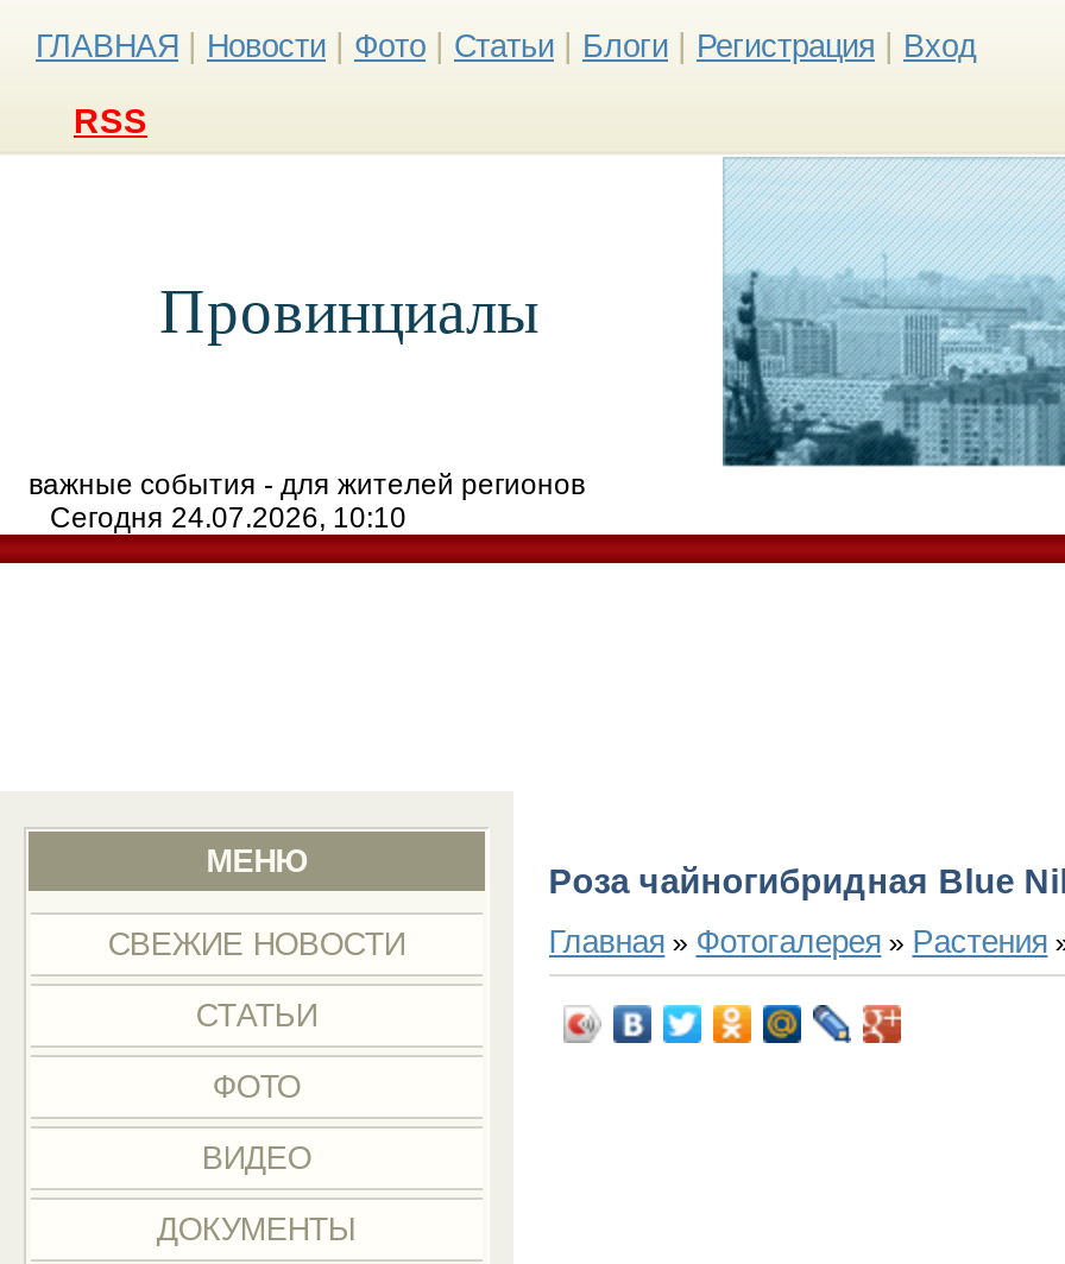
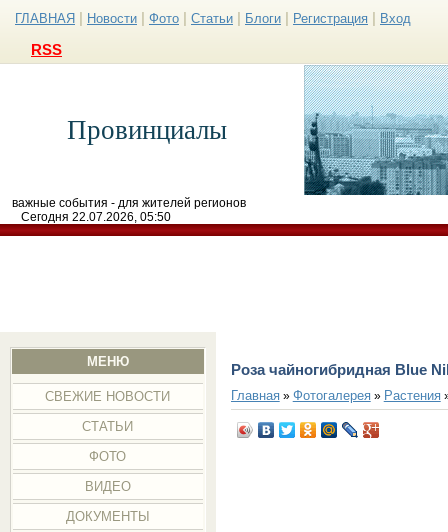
- Сегодня 24.07.2026, 10:10
+ Сегодня 22.07.2026, 05:50
